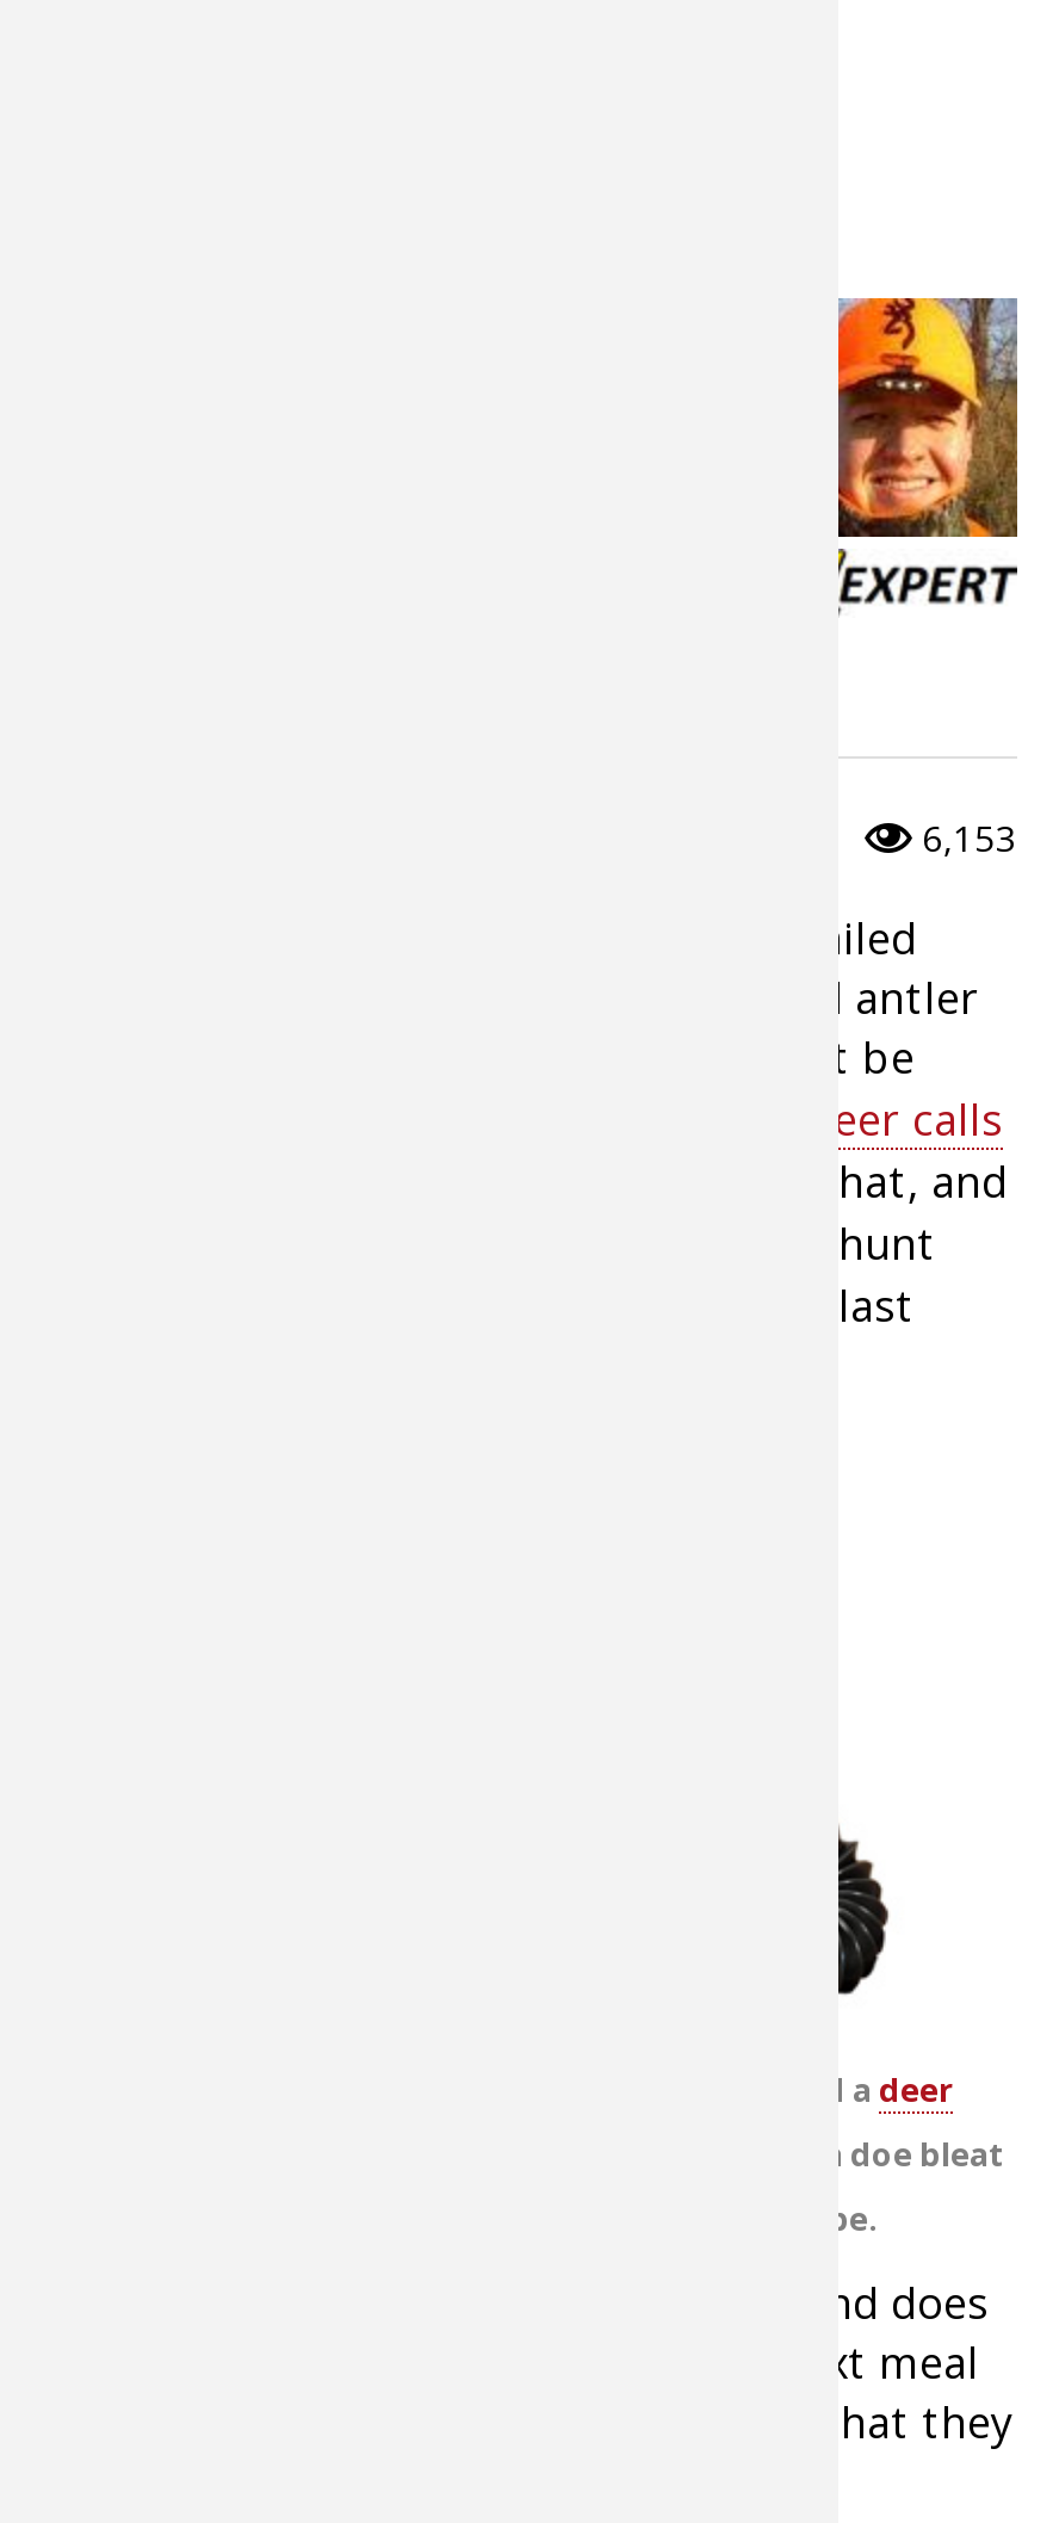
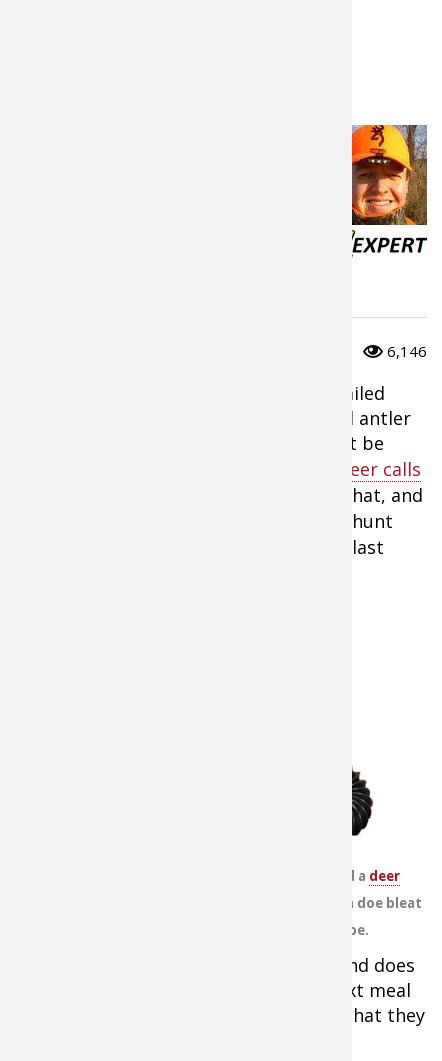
- 6,153
+ 6,146
